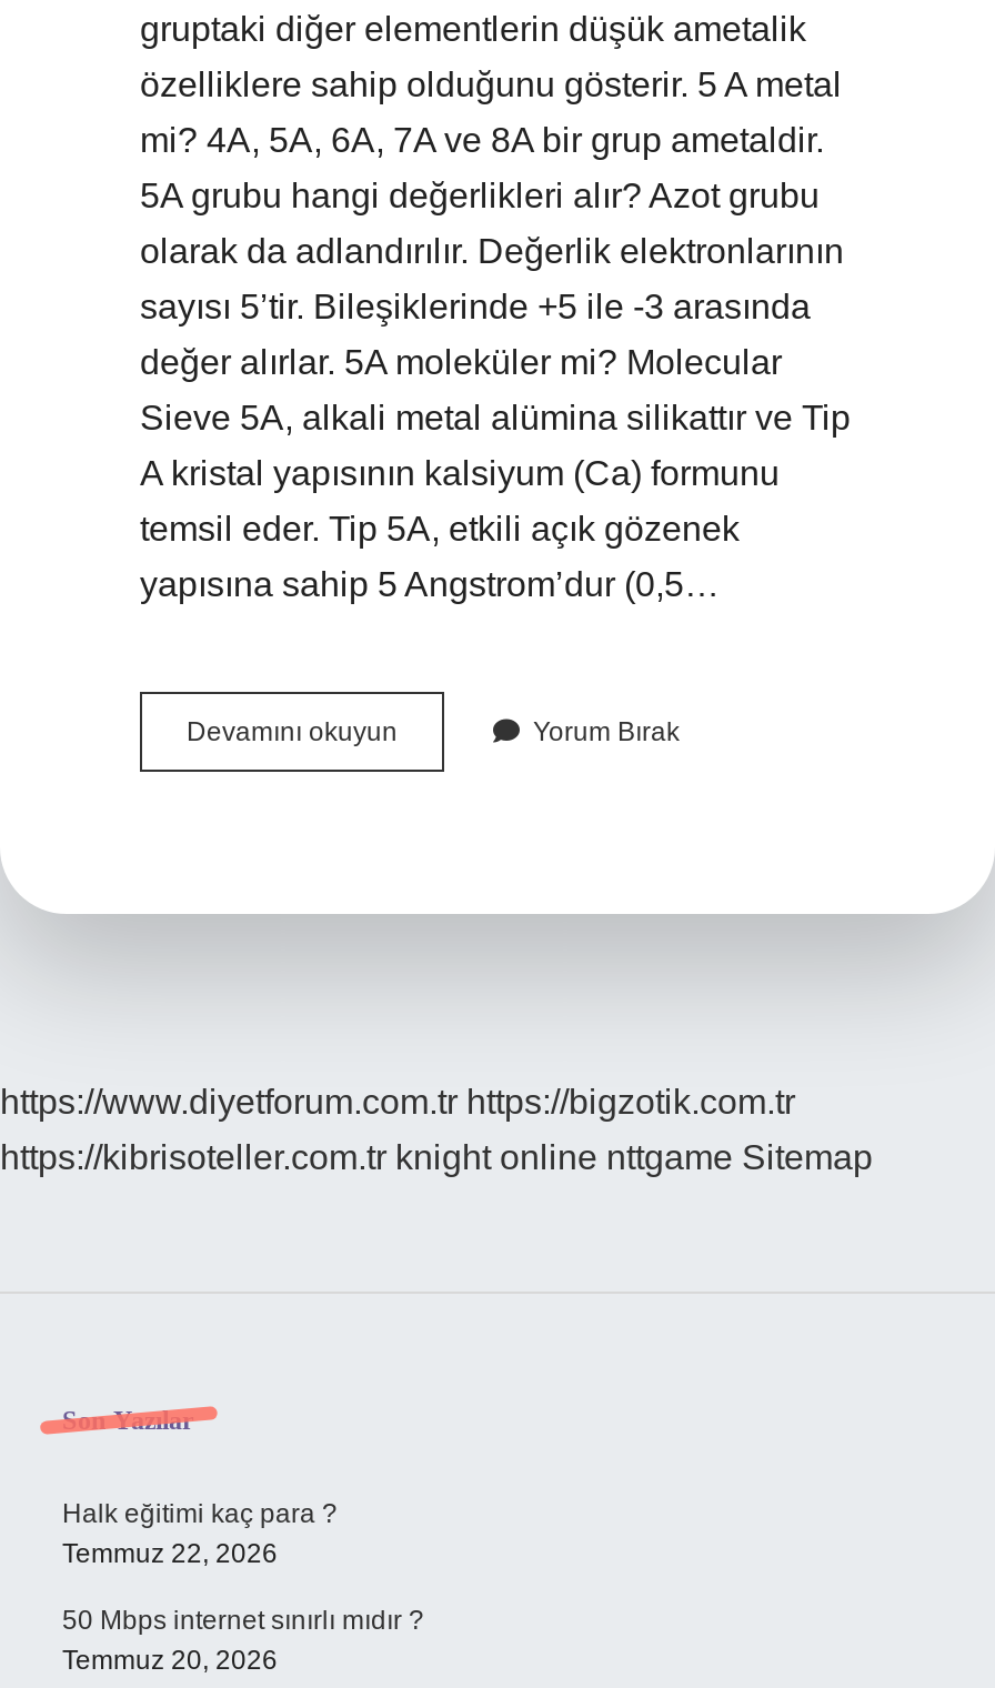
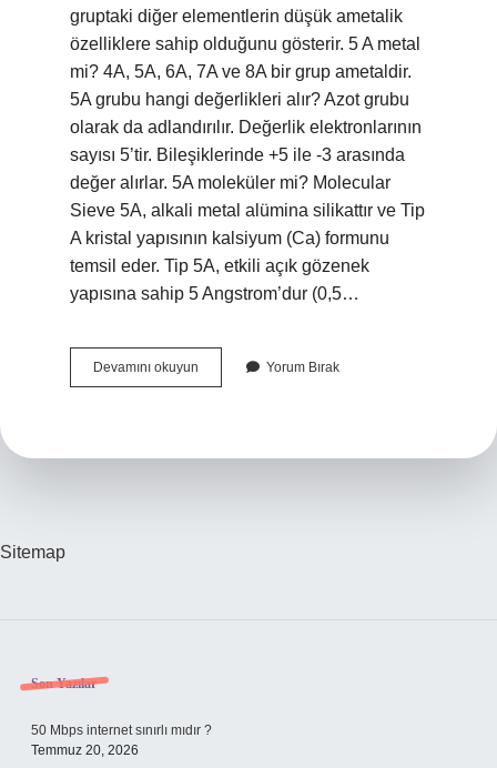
- https://www.diyetforum.com.tr https://bigzotik.com.tr
- https://kibrisoteller.com.tr knight online nttgame Sitemap
+ Sitemap

- Halk eğitimi kaç para ?
- Temmuz 22, 2026
